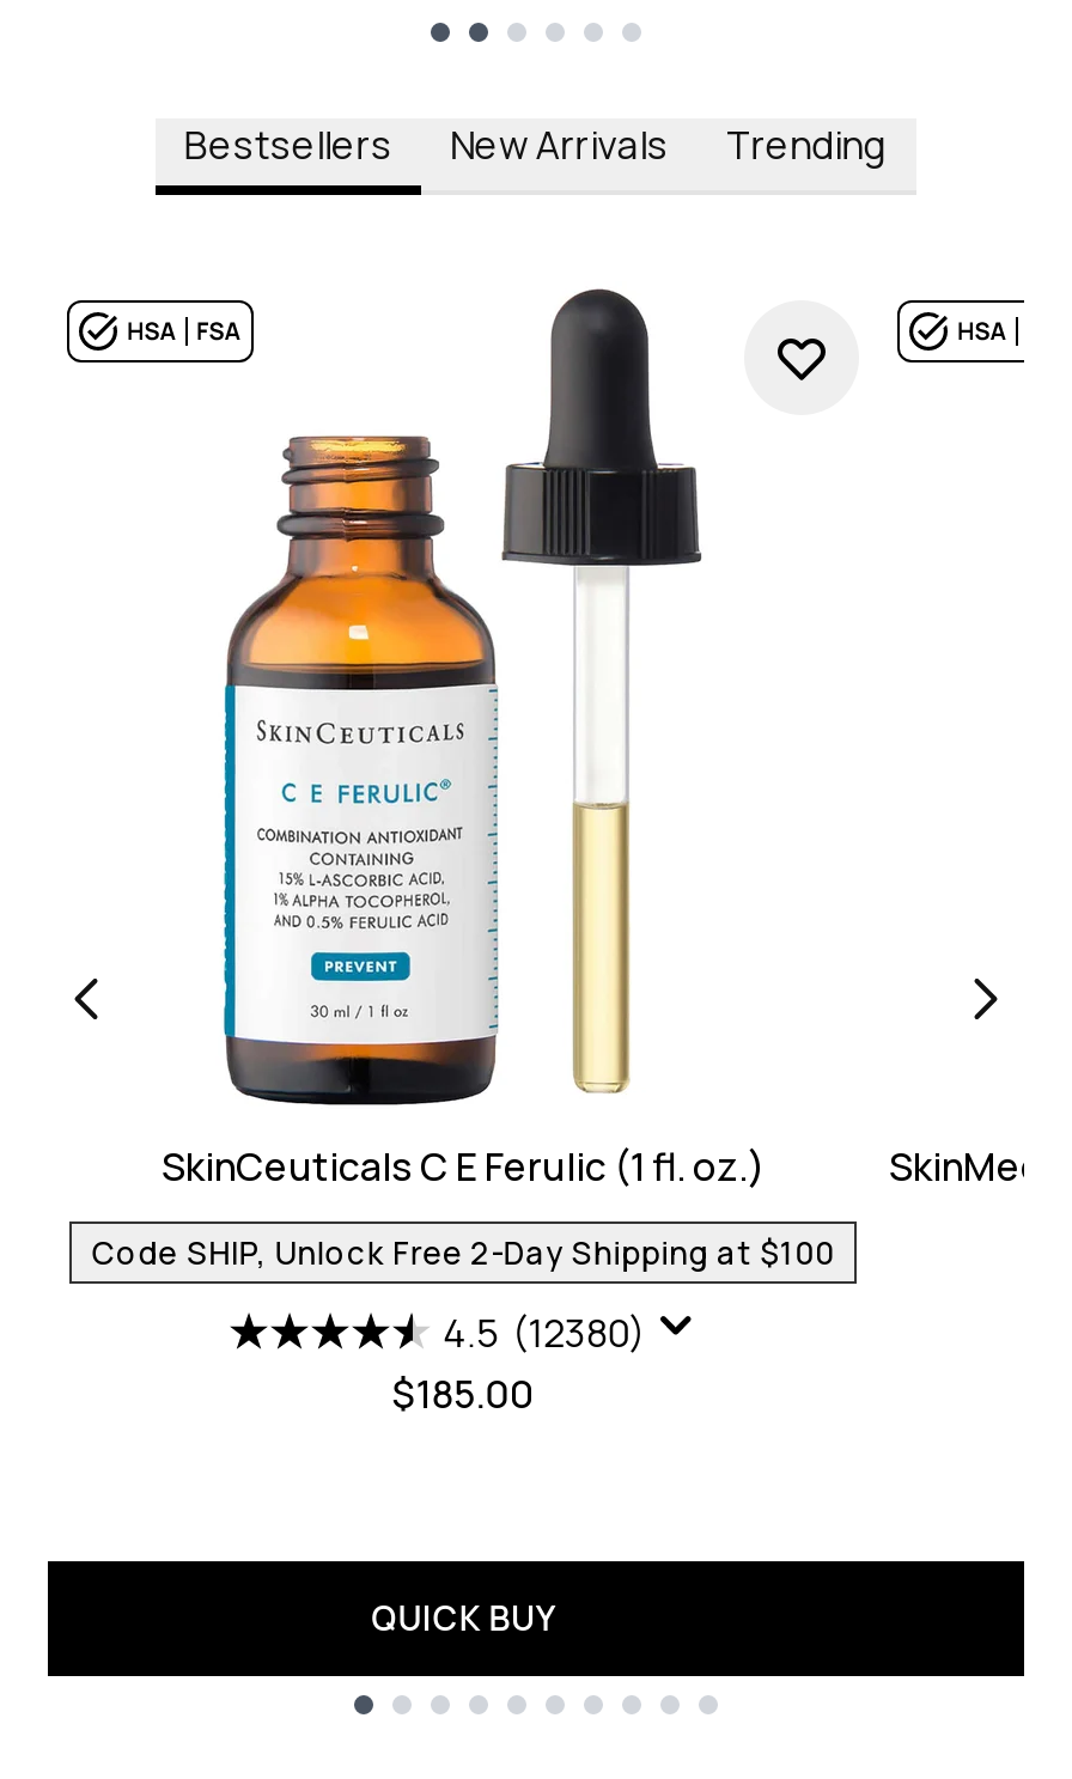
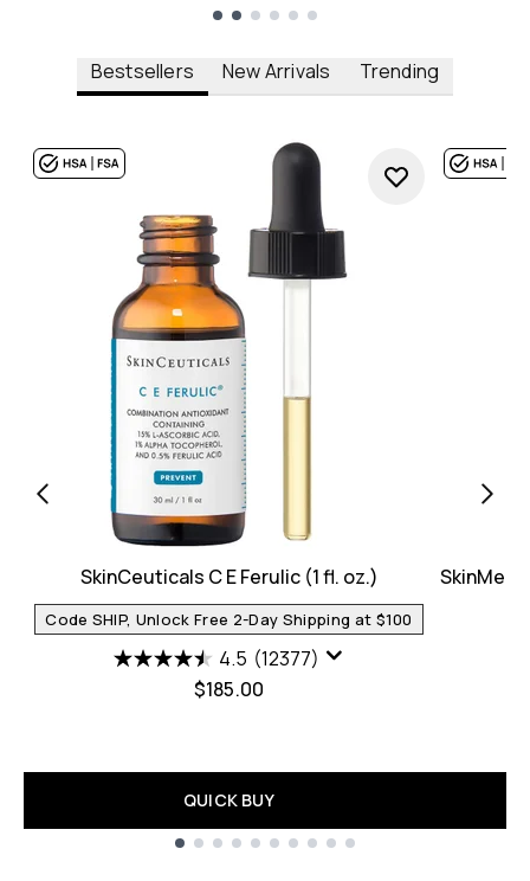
- 4.5 (12380)
+ 4.5 (12377)
